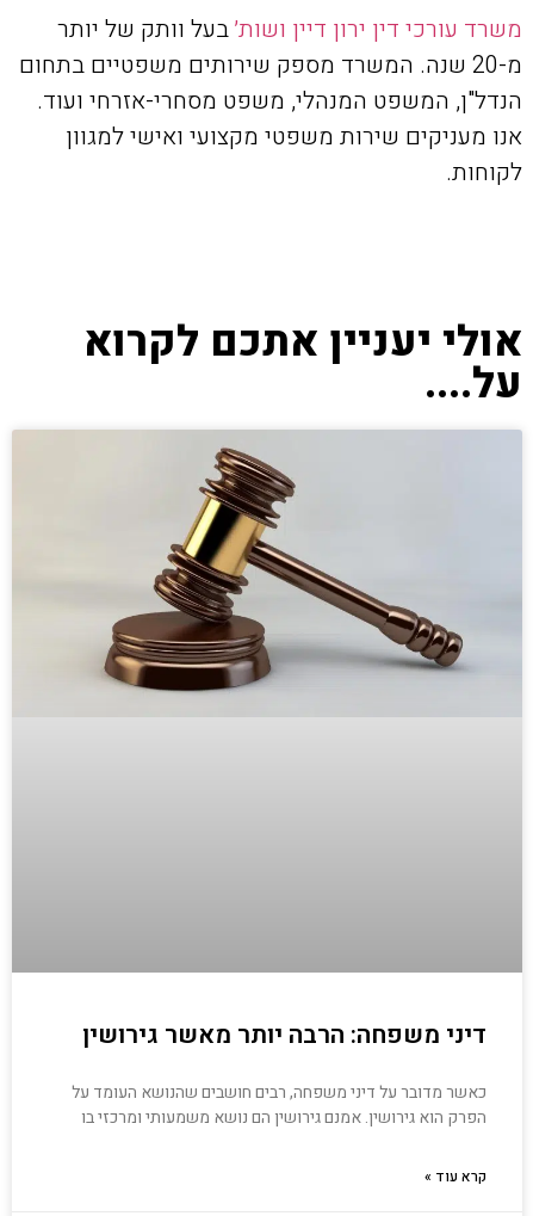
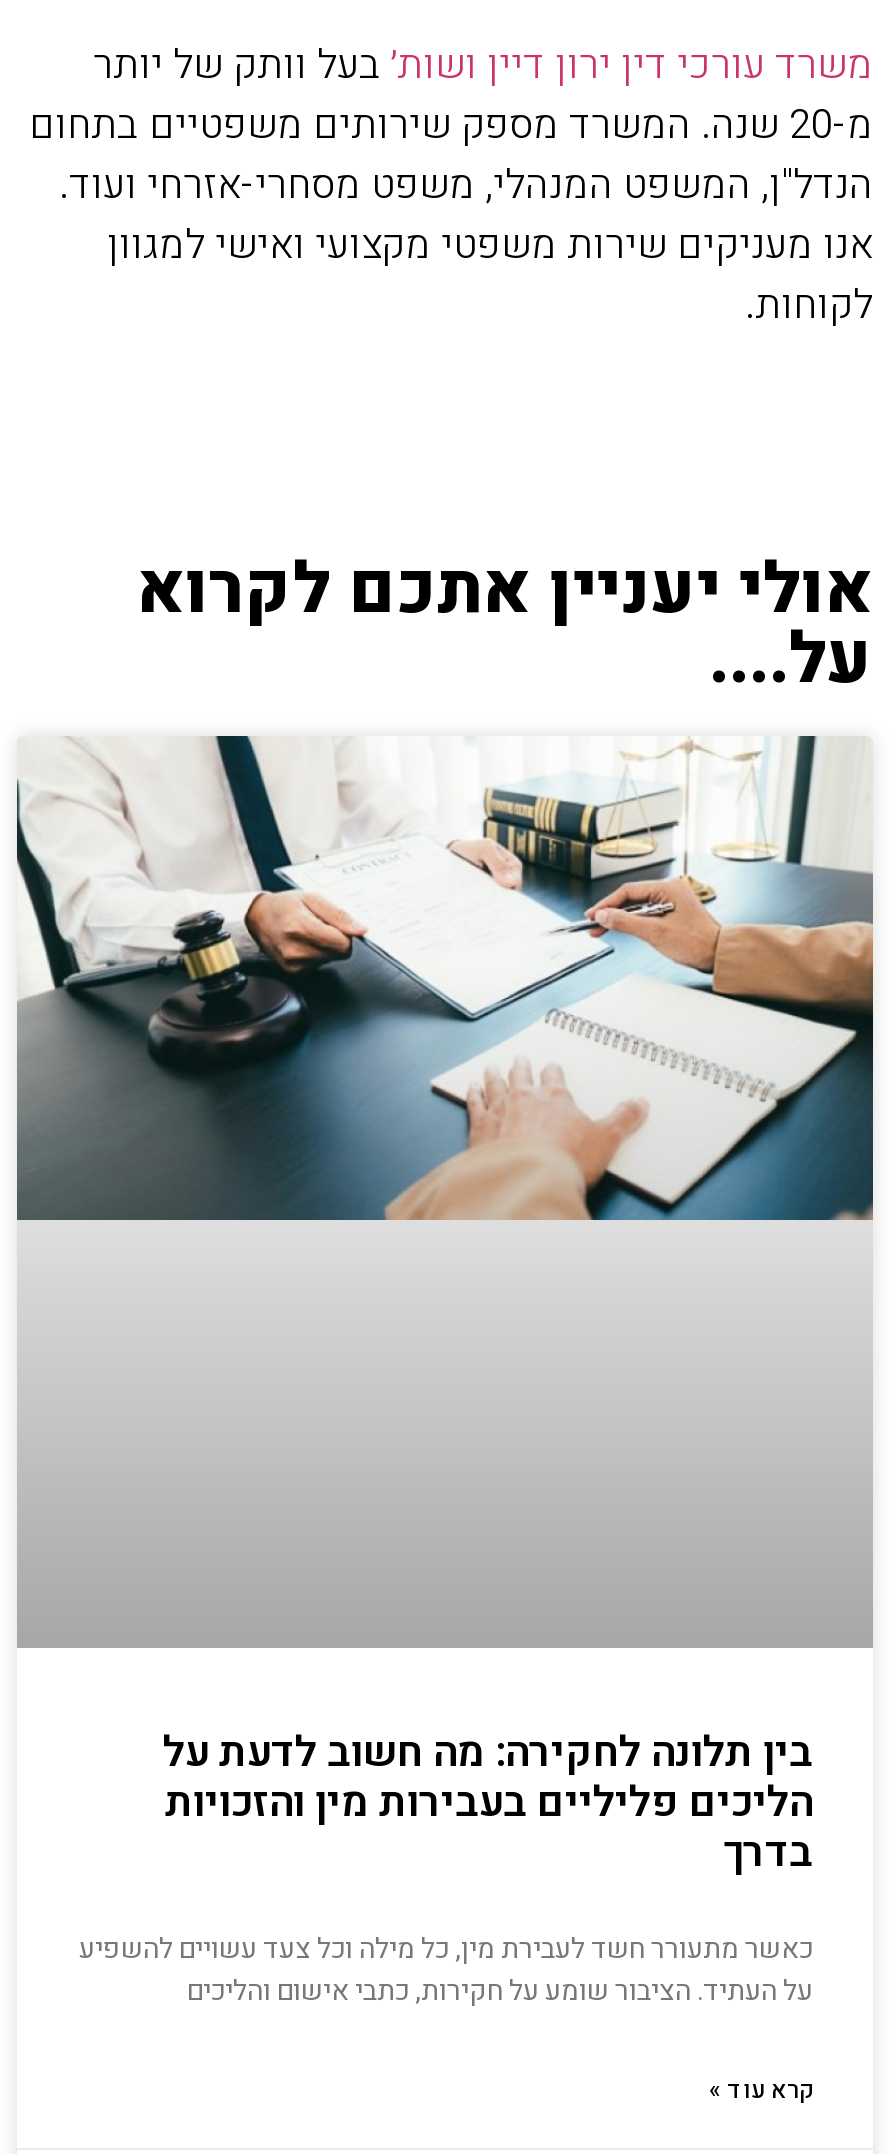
- [image]
+ [image]

- דיני משפחה: הרבה יותר מאשר גירושין
+ בין תלונה לחקירה: מה חשוב לדעת על
+ הליכים פליליים בעבירות מין והזכויות
+ בדרך

- כאשר מדובר על דיני משפחה, רבים חושבים שהנושא העומד על
- הפרק הוא גירושין. אמנם גירושין הם נושא משמעותי ומרכזי בו
+ כאשר מתעורר חשד לעבירת מין, כל מילה וכל צעד עשויים להשפיע
+ על העתיד. הציבור שומע על חקירות, כתבי אישום והליכים
